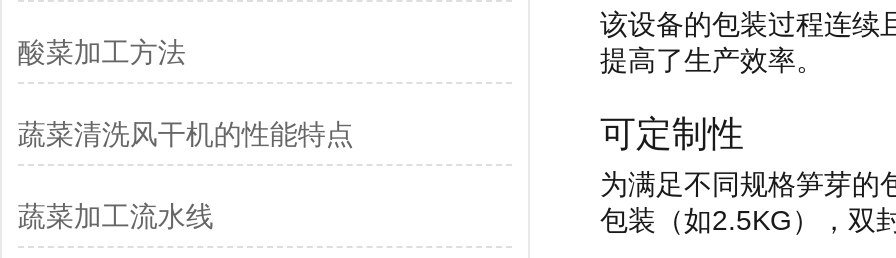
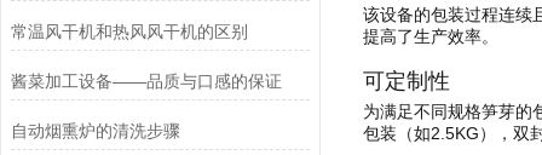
- 酸菜加工方法
+ 常温风干机和热风风干机的区别

- 蔬菜清洗风干机的性能特点
+ 酱菜加工设备——品质与口感的保证

- 蔬菜加工流水线
+ 自动烟熏炉的清洗步骤
